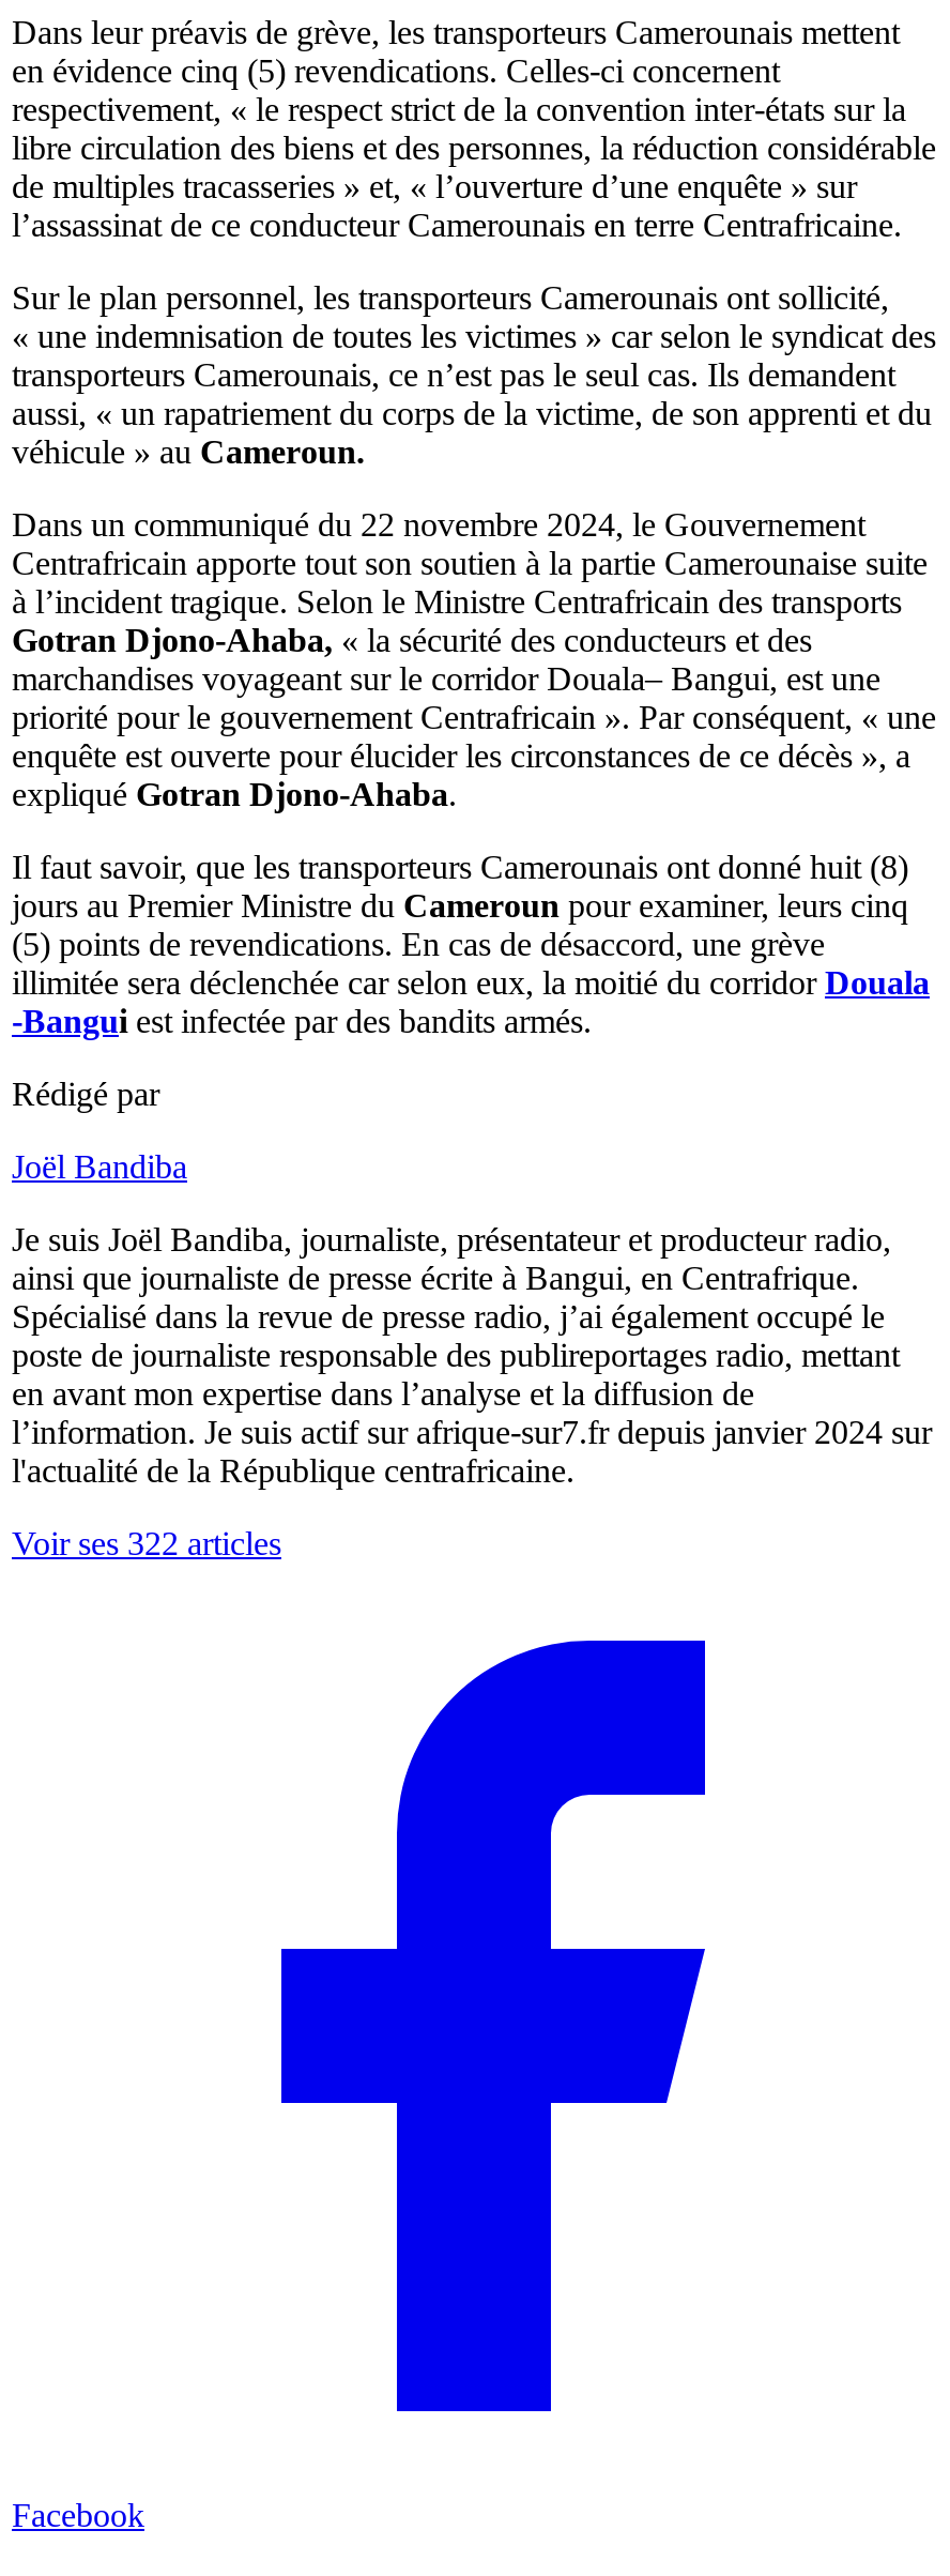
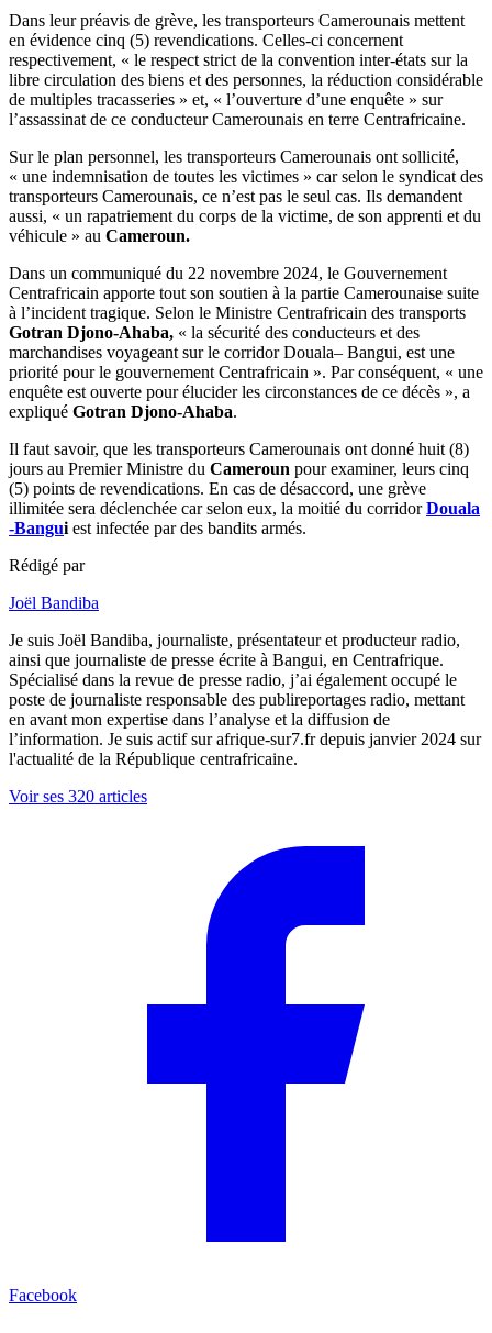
- Voir ses 322 articles
+ Voir ses 320 articles
